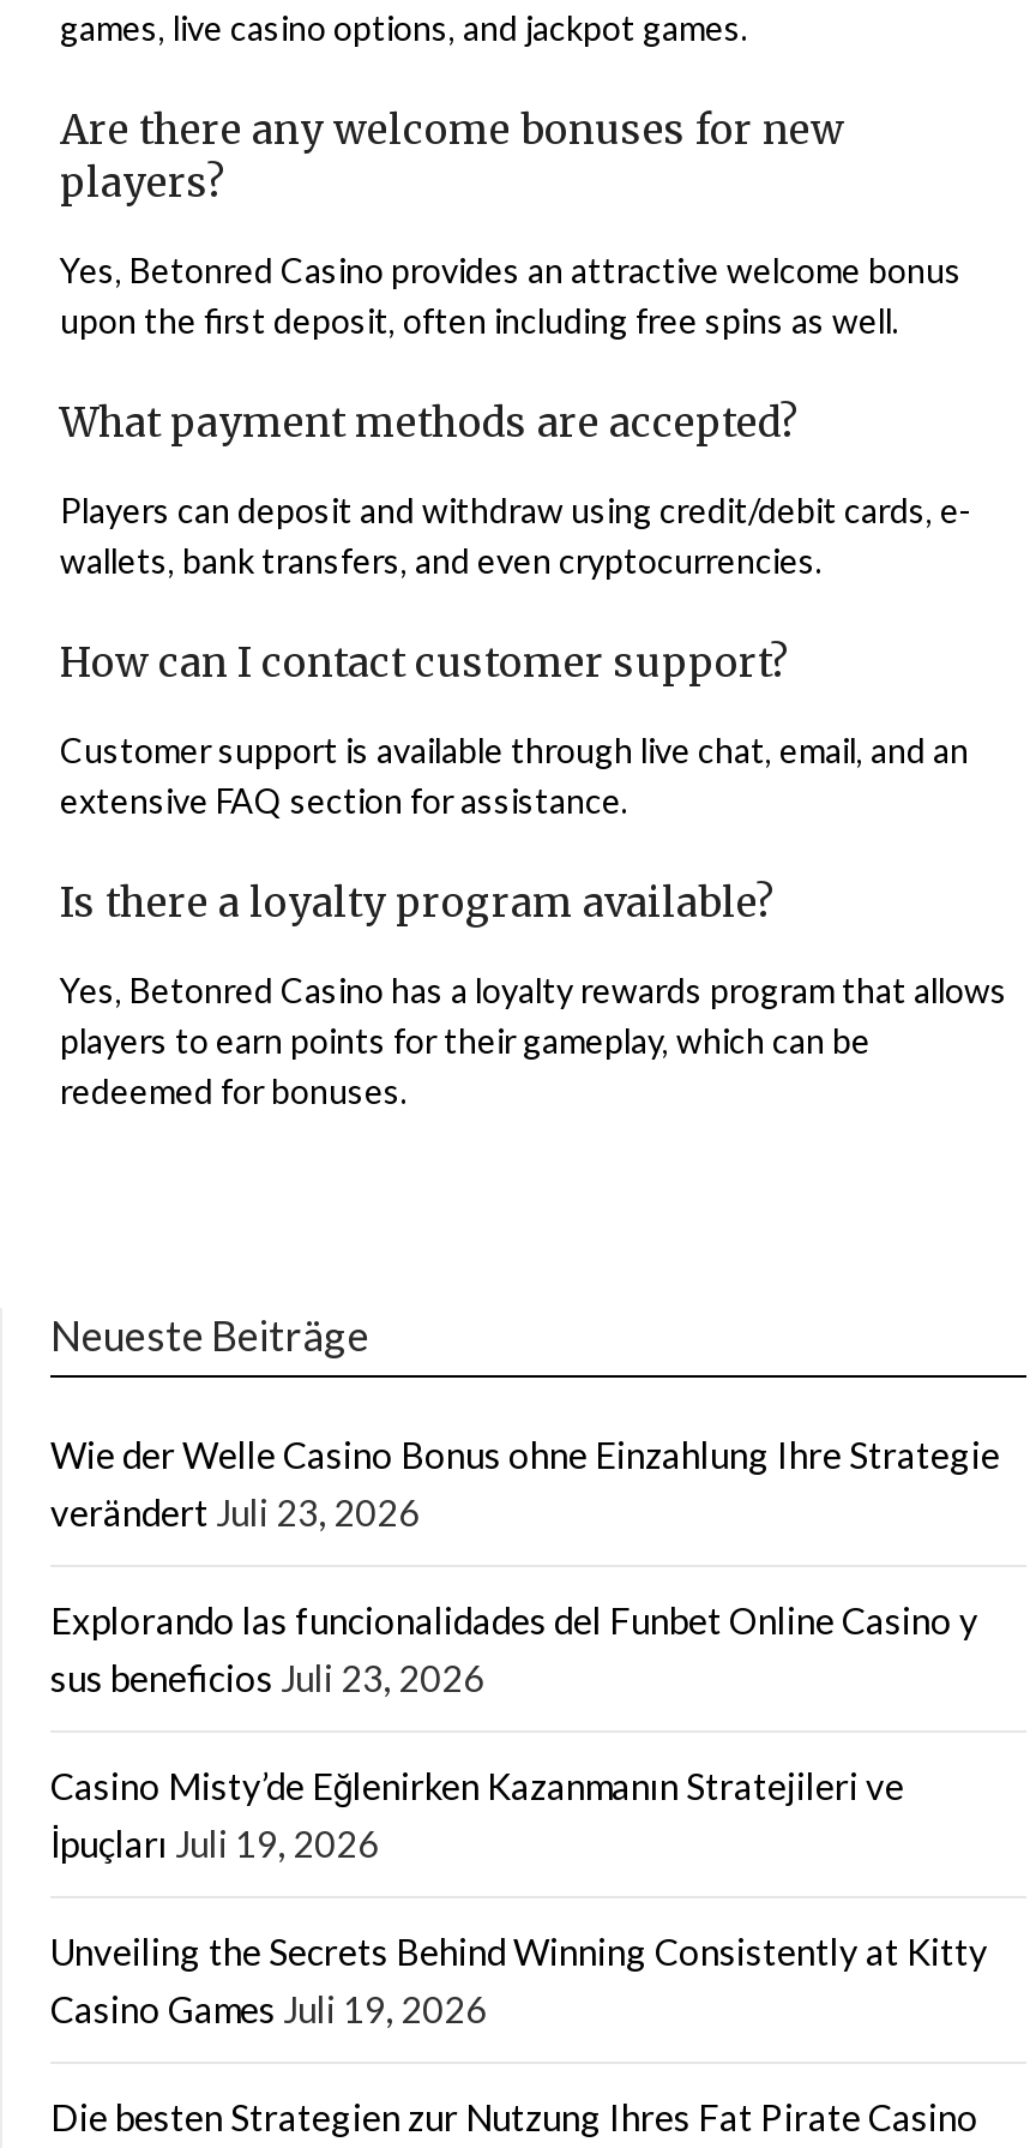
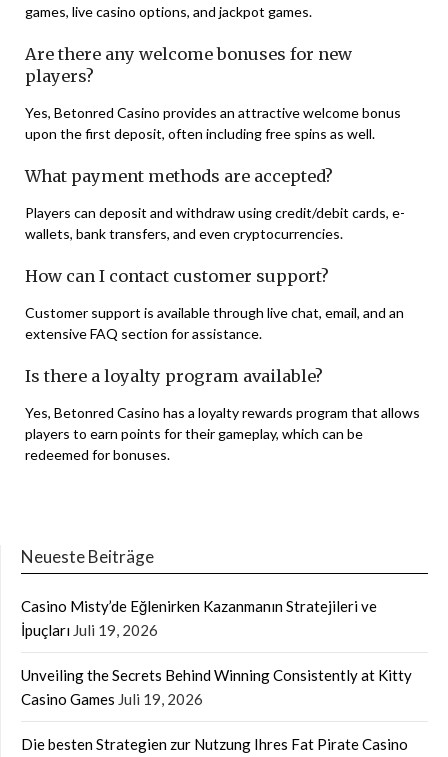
- Wie der Welle Casino Bonus ohne Einzahlung Ihre Strategie
- verändert Juli 23, 2026
- Explorando las funcionalidades del Funbet Online Casino y
- sus beneficios Juli 23, 2026
